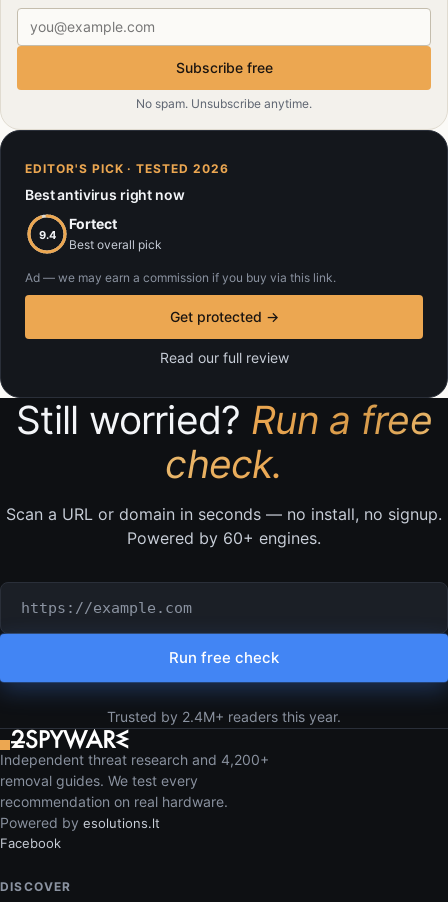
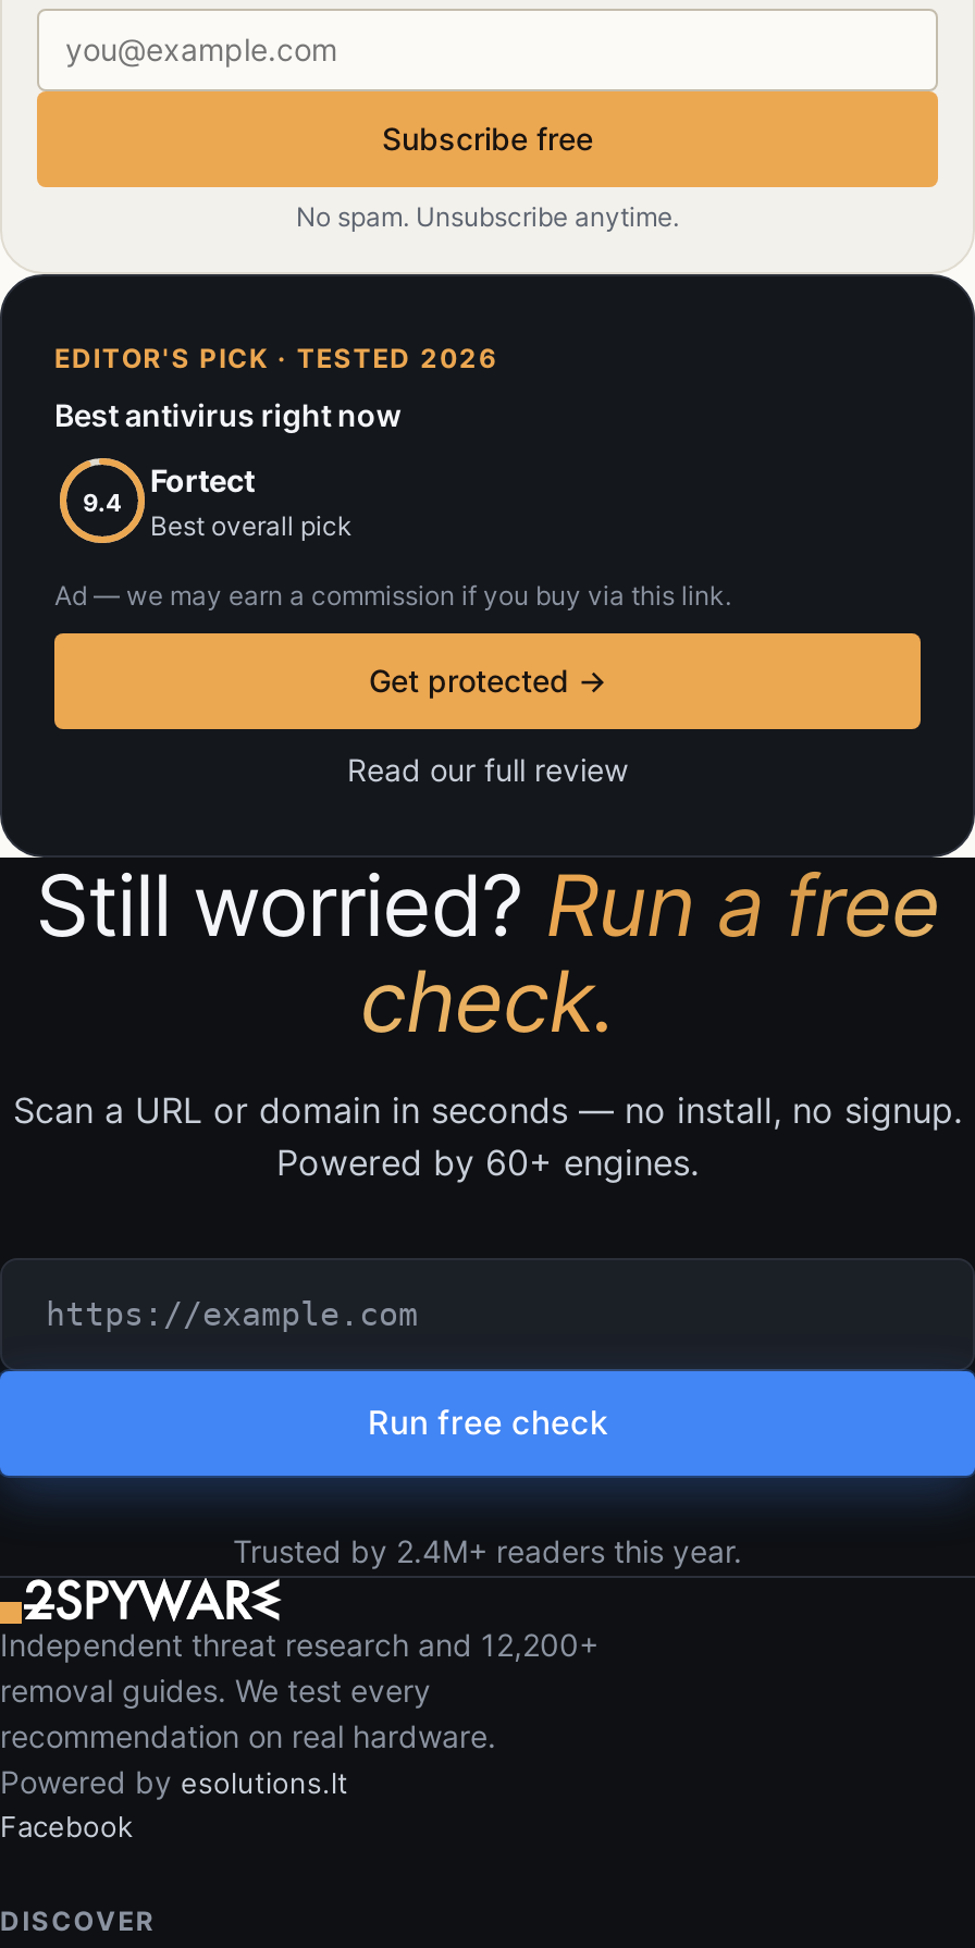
- Independent threat research and 4,200+
+ Independent threat research and 12,200+
